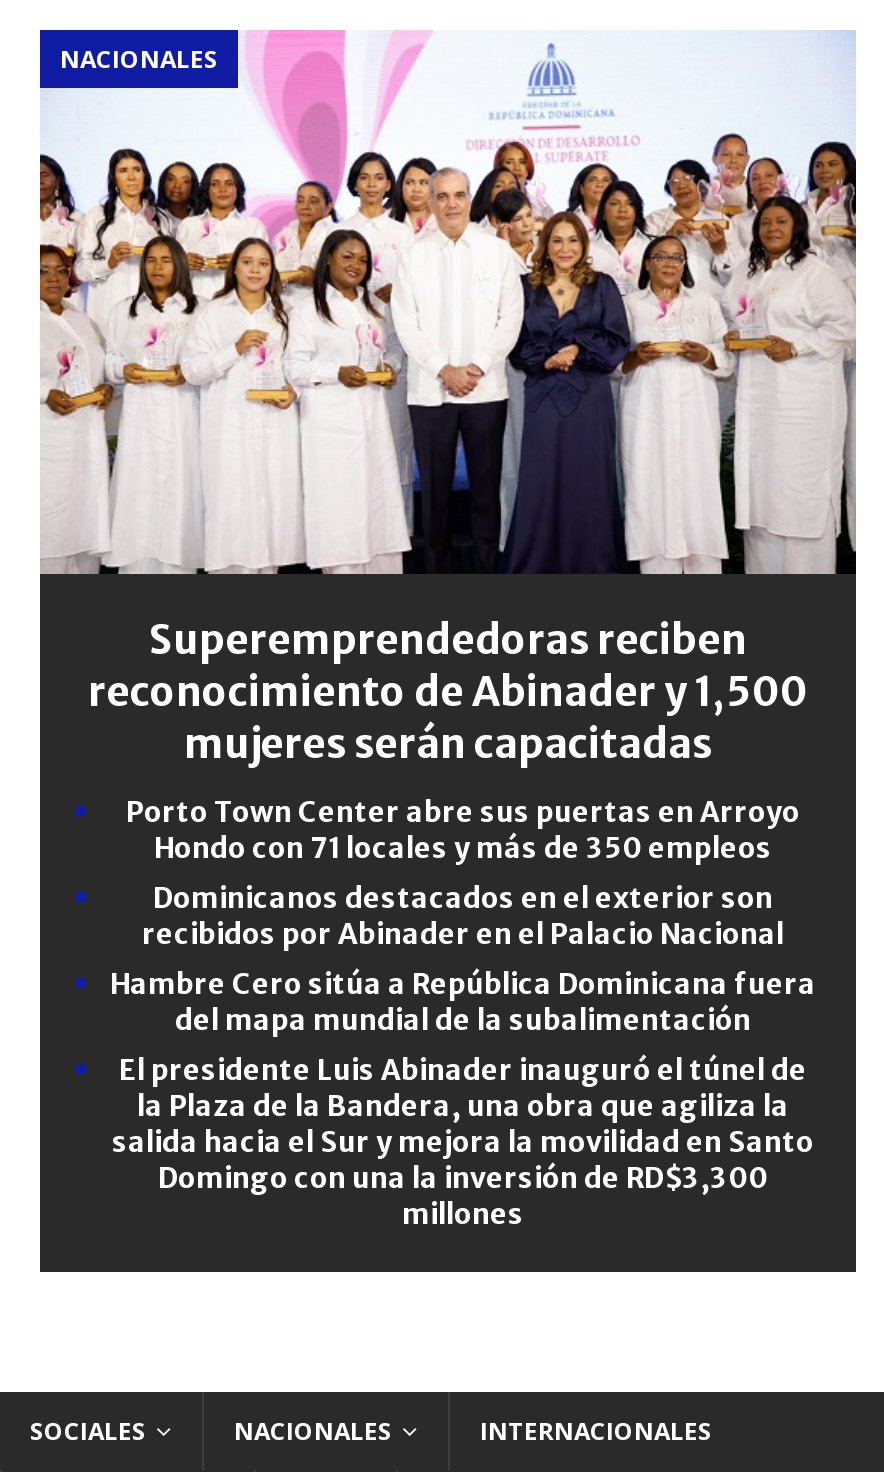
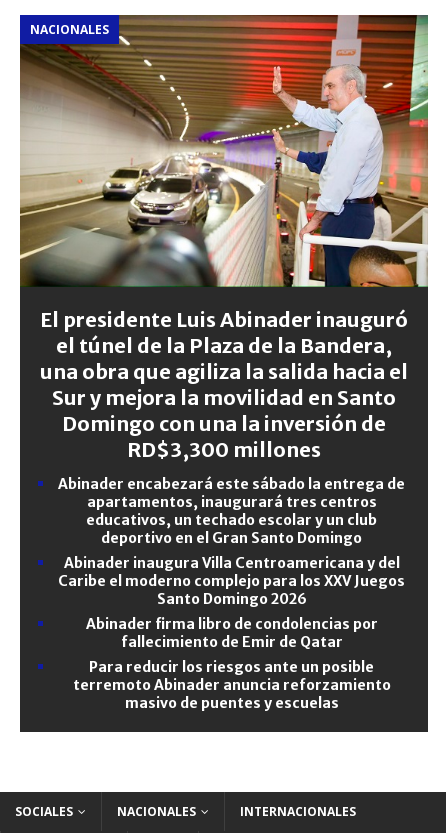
- [image]
- Superemprendedoras reciben
- reconocimiento de Abinader y 1,500
- mujeres serán capacitadas
+ [image]
+ El presidente Luis Abinader inauguró
+ el túnel de la Plaza de la Bandera,
+ una obra que agiliza la salida hacia el
+ Sur y mejora la movilidad en Santo
+ Domingo con una la inversión de
+ RD$3,300 millones

- Porto Town Center abre sus puertas en Arroyo
- Hondo con 71 locales y más de 350 empleos
- Dominicanos destacados en el exterior son
- recibidos por Abinader en el Palacio Nacional
- Hambre Cero sitúa a República Dominicana fuera
- del mapa mundial de la subalimentación
- El presidente Luis Abinader inauguró el túnel de
- la Plaza de la Bandera, una obra que agiliza la
- salida hacia el Sur y mejora la movilidad en Santo
- Domingo con una la inversión de RD$3,300
- millones
+ Abinader encabezará este sábado la entrega de
+ apartamentos, inaugurará tres centros
+ educativos, un techado escolar y un club
+ deportivo en el Gran Santo Domingo
+ Abinader inaugura Villa Centroamericana y del
+ Caribe el moderno complejo para los XXV Juegos
+ Santo Domingo 2026
+ Abinader firma libro de condolencias por
+ fallecimiento de Emir de Qatar
+ Para reducir los riesgos ante un posible
+ terremoto Abinader anuncia reforzamiento
+ masivo de puentes y escuelas
